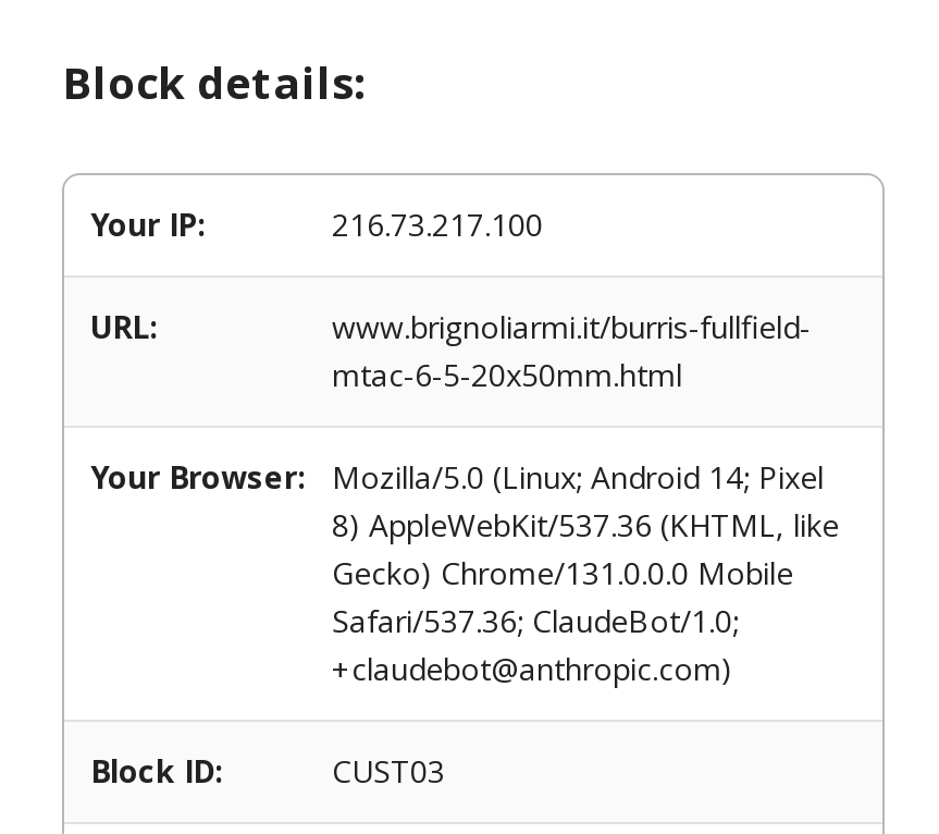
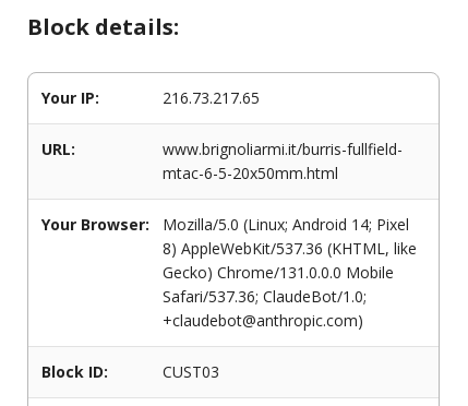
- 216.73.217.100
+ 216.73.217.65
